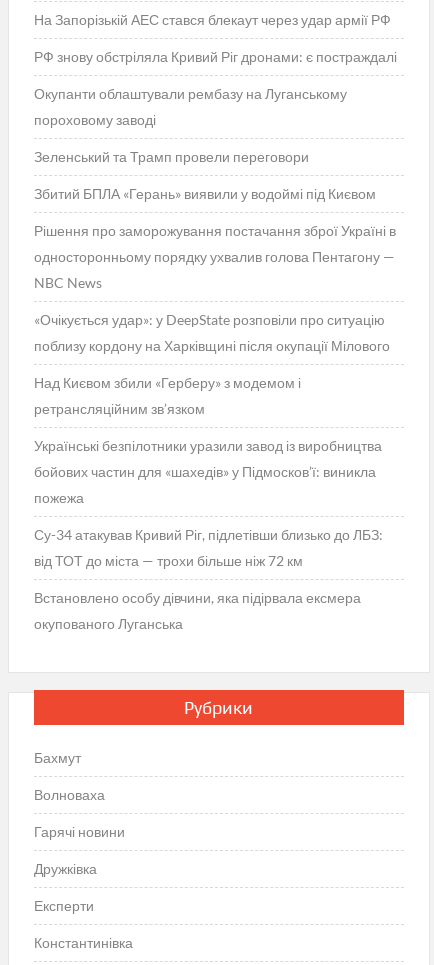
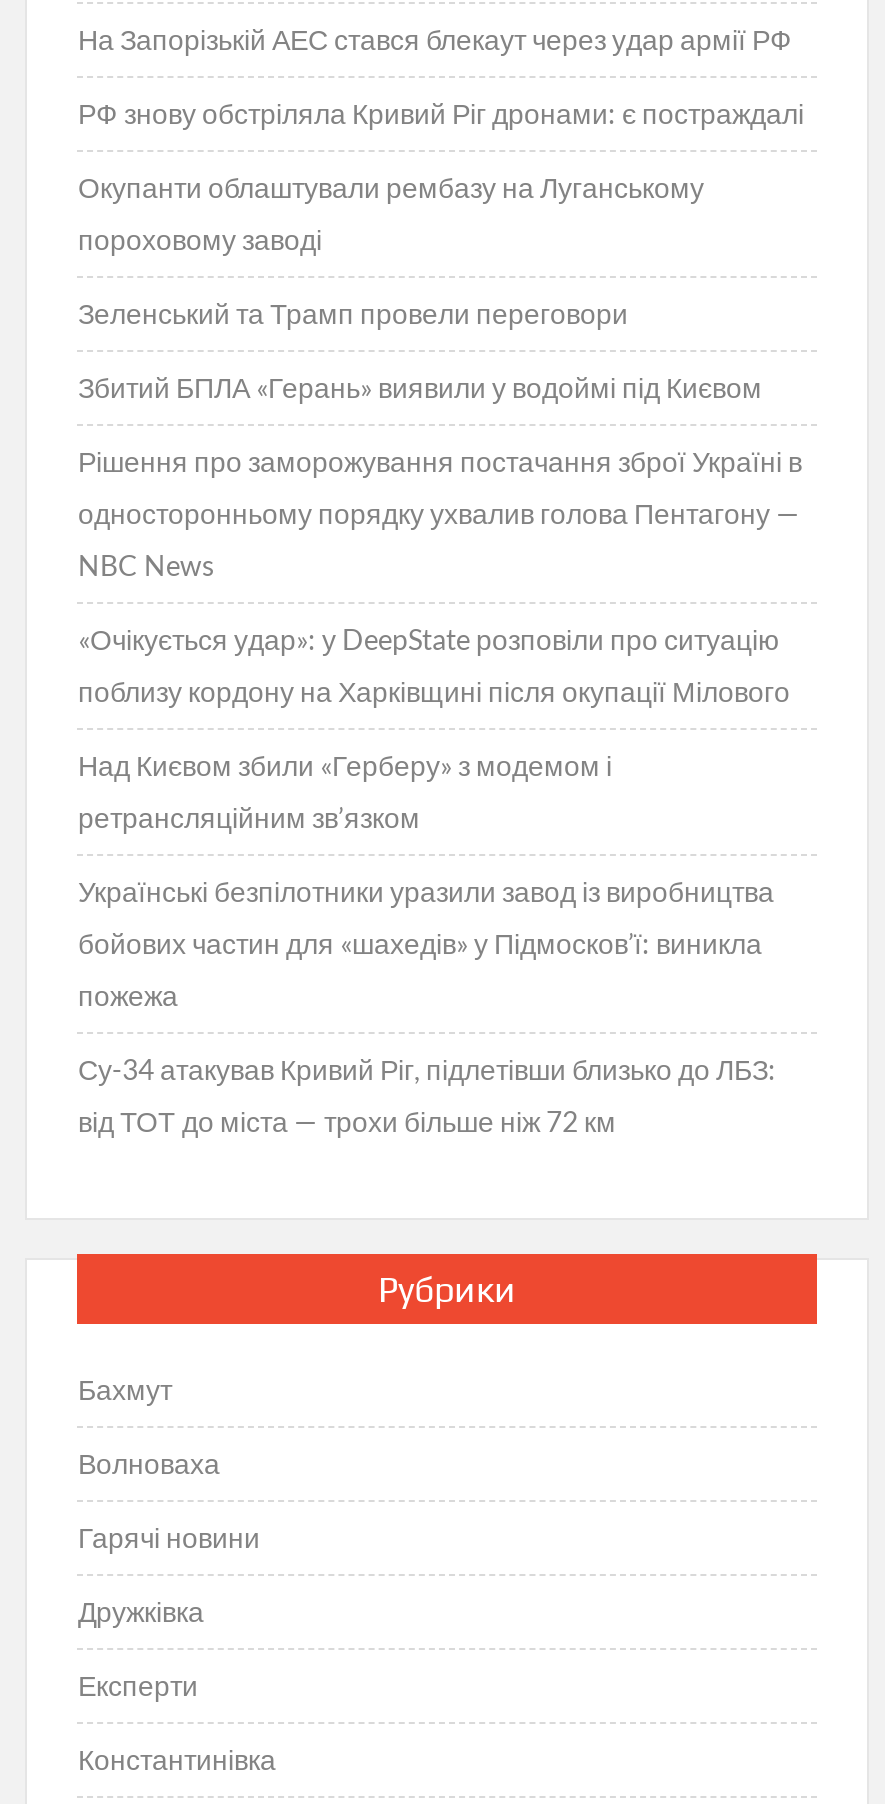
- Встановлено особу дівчини, яка підірвала ексмера
- окупованого Луганська
